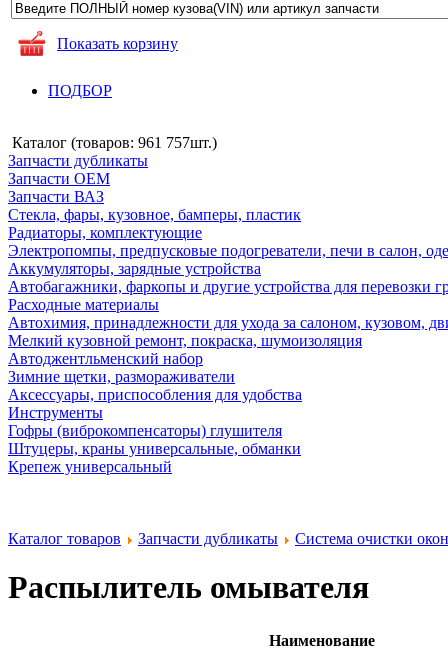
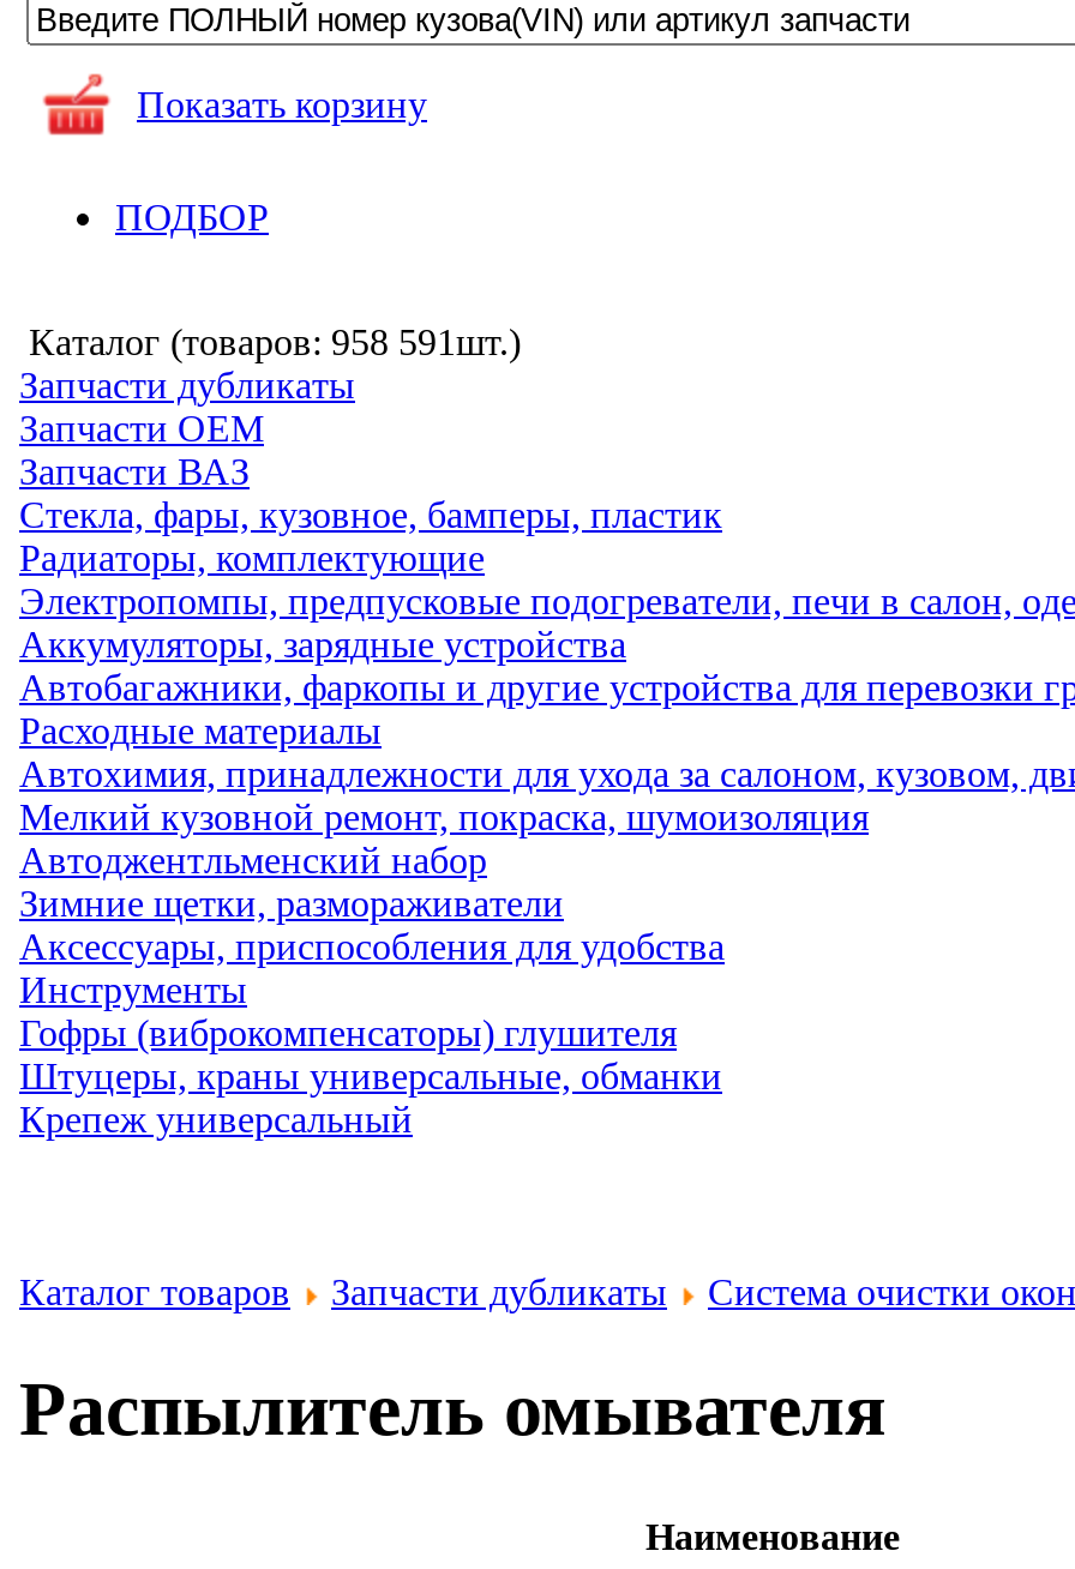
- Каталог (товаров: 961 757шт.)
+ Каталог (товаров: 958 591шт.)
